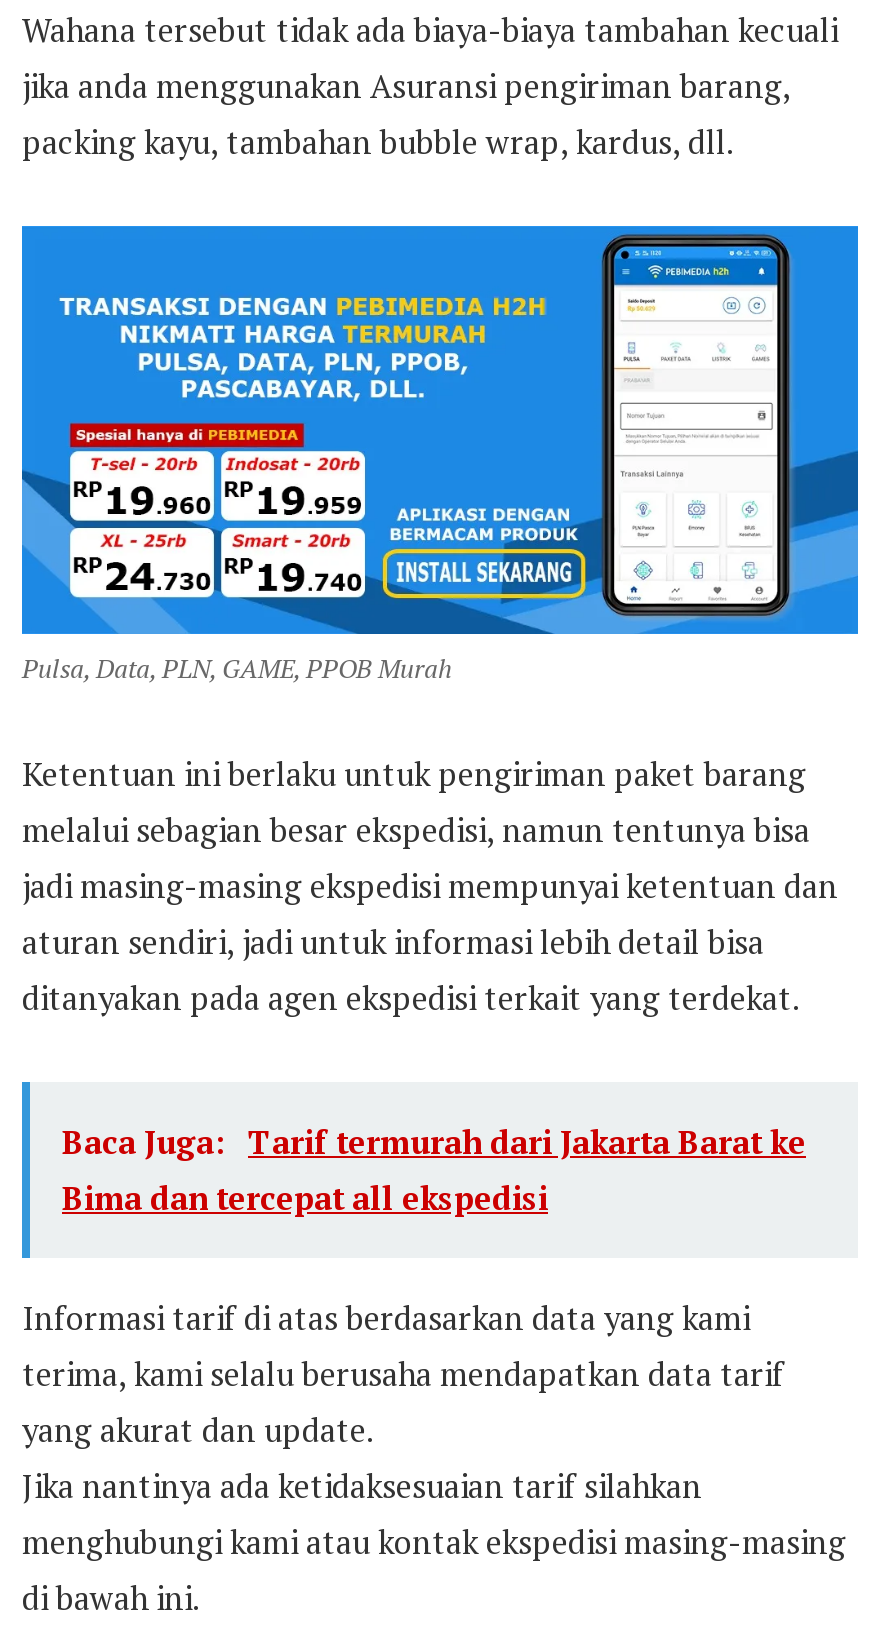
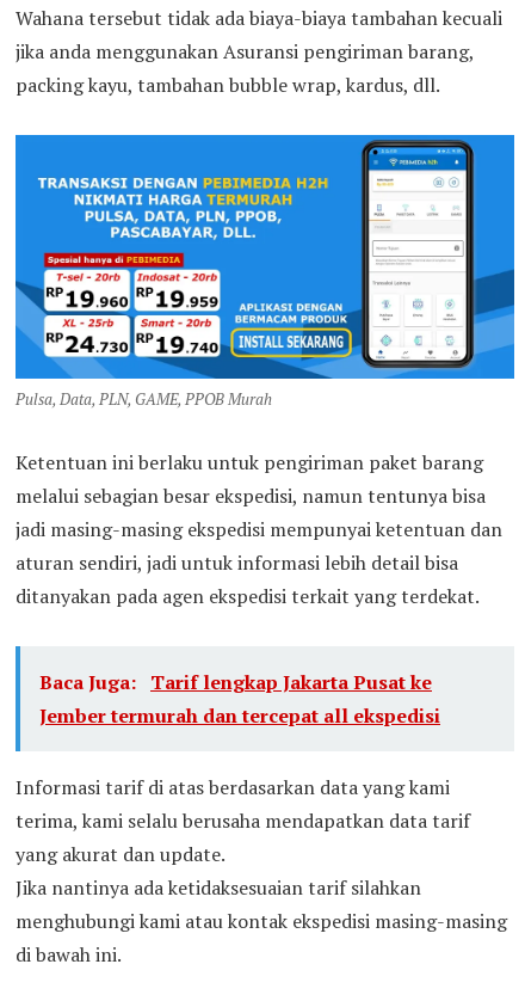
- Baca Juga: Tarif termurah dari Jakarta Barat ke
- Bima dan tercepat all ekspedisi
+ Baca Juga: Tarif lengkap Jakarta Pusat ke
+ Jember termurah dan tercepat all ekspedisi
